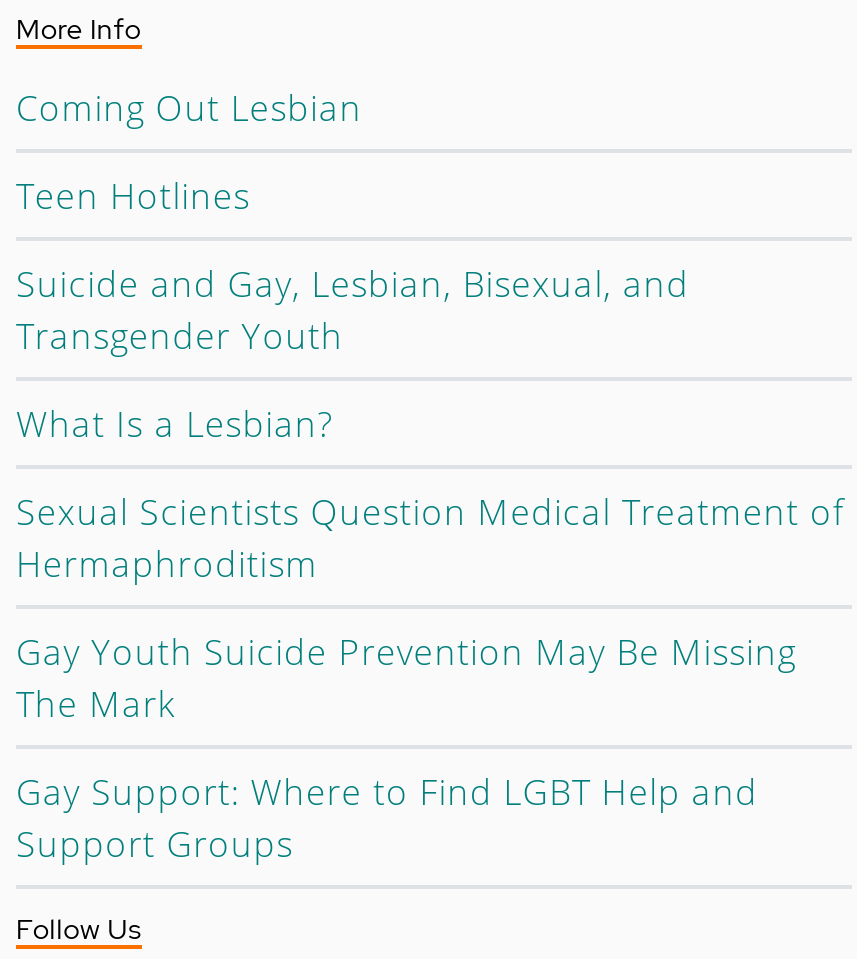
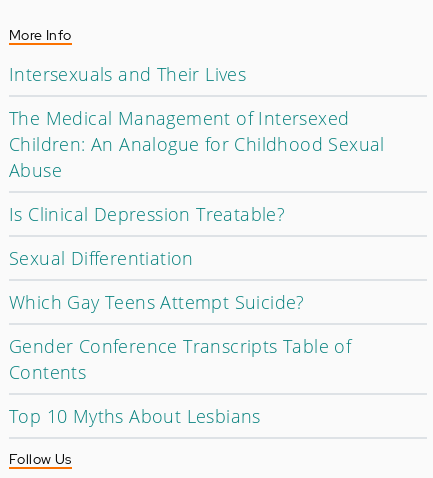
- Coming Out Lesbian
+ Intersexuals and Their Lives

- Teen Hotlines
+ The Medical Management of Intersexed
+ Children: An Analogue for Childhood Sexual
+ Abuse

- Suicide and Gay, Lesbian, Bisexual, and
- Transgender Youth
+ Is Clinical Depression Treatable?

- What Is a Lesbian?
+ Sexual Differentiation

- Sexual Scientists Question Medical Treatment of
- Hermaphroditism
+ Which Gay Teens Attempt Suicide?

- Gay Youth Suicide Prevention May Be Missing
- The Mark
+ Gender Conference Transcripts Table of
+ Contents

- Gay Support: Where to Find LGBT Help and
- Support Groups
+ Top 10 Myths About Lesbians
